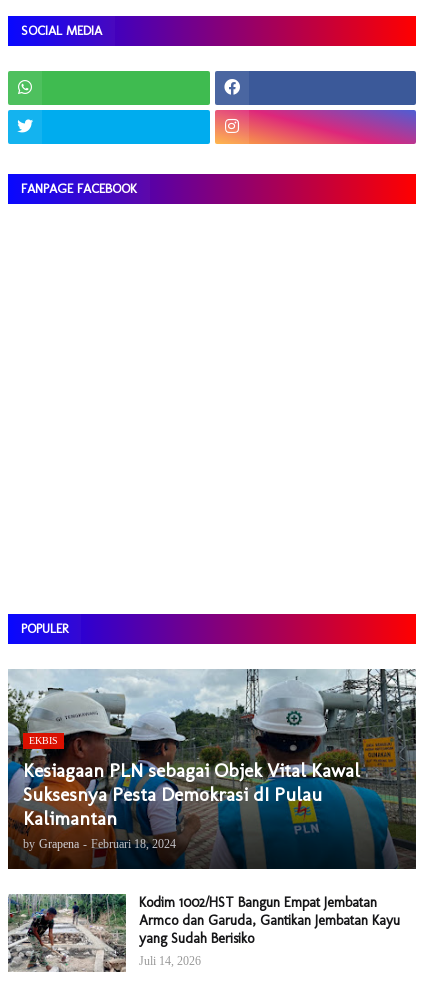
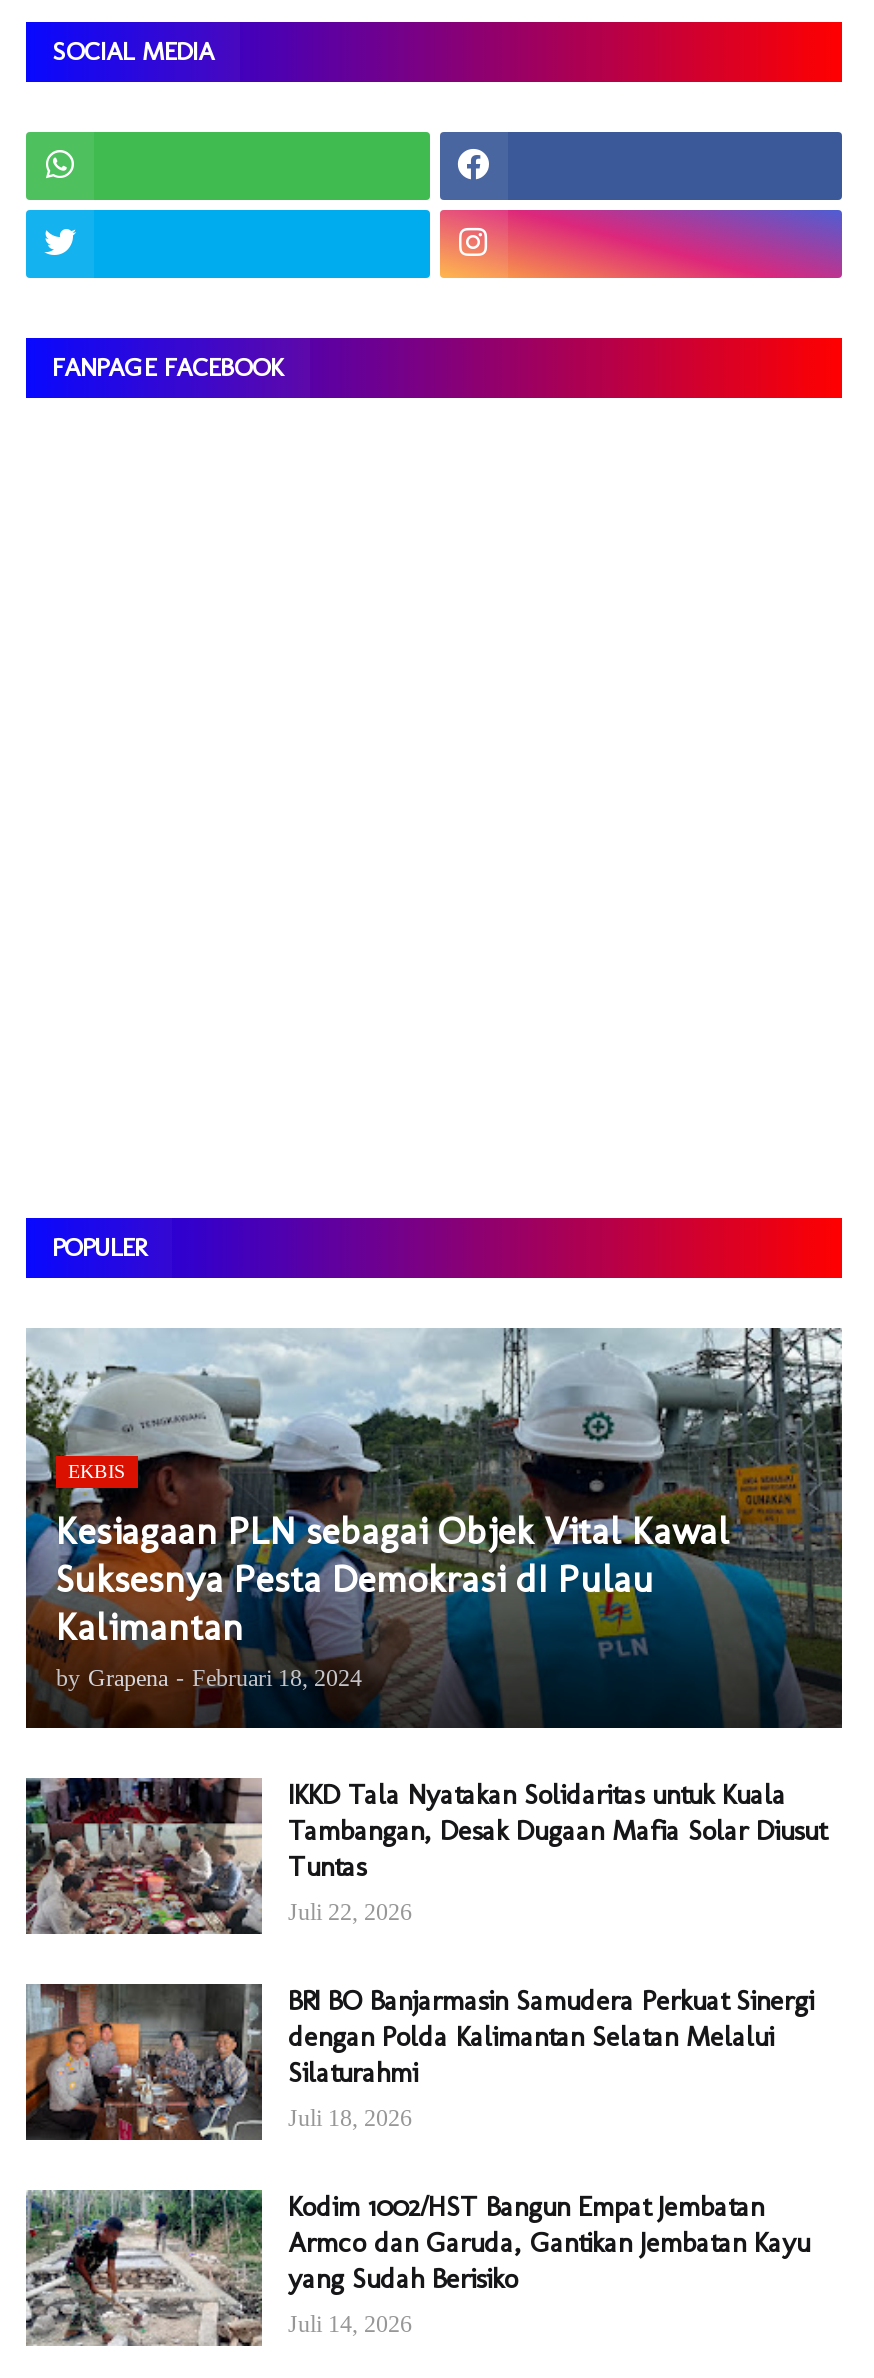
+ [image]

+ [image]
+ IKKD Tala Nyatakan Solidaritas untuk Kuala
+ Tambangan, Desak Dugaan Mafia Solar Diusut
+ Tuntas
+ Juli 22, 2026
+ BRI BO Banjarmasin Samudera Perkuat Sinergi
+ dengan Polda Kalimantan Selatan Melalui
+ Silaturahmi
+ Juli 18, 2026
